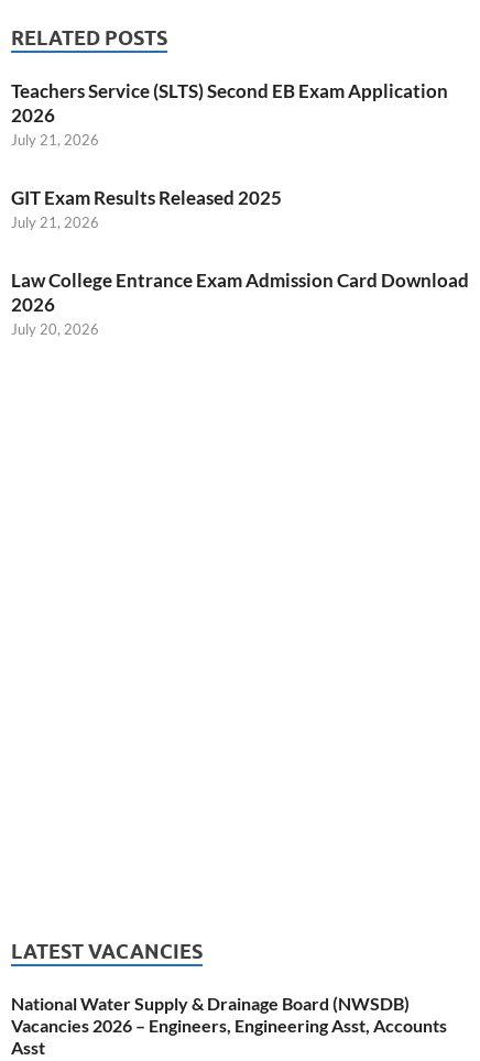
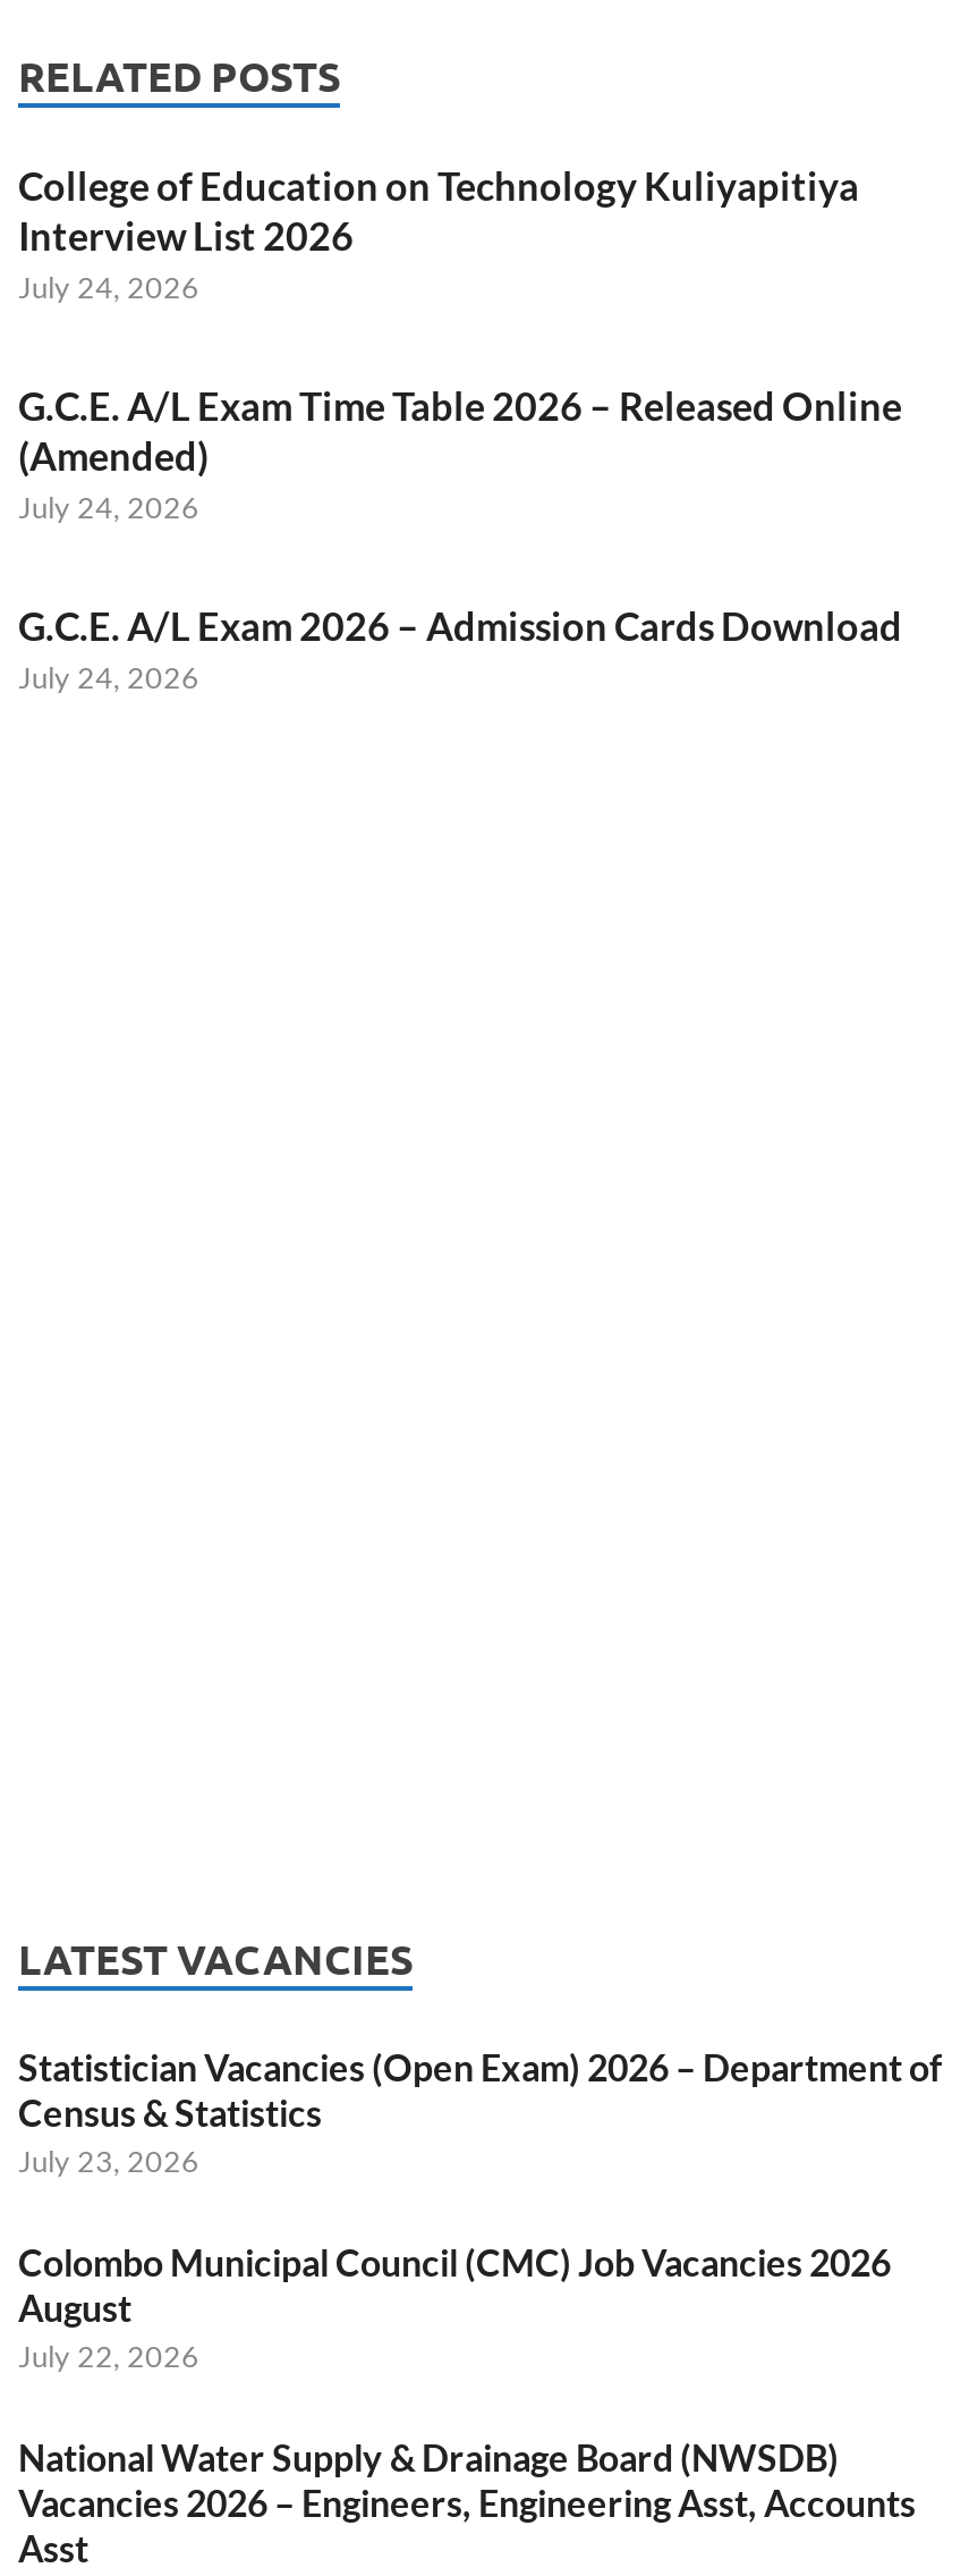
- Teachers Service (SLTS) Second EB Exam Application
- 2026
- July 21, 2026
+ College of Education on Technology Kuliyapitiya
+ Interview List 2026
+ July 24, 2026

- GIT Exam Results Released 2025
- July 21, 2026
+ G.C.E. A/L Exam Time Table 2026 – Released Online
+ (Amended)
+ July 24, 2026

- Law College Entrance Exam Admission Card Download
- 2026
- July 20, 2026
+ G.C.E. A/L Exam 2026 – Admission Cards Download
+ July 24, 2026

+ Statistician Vacancies (Open Exam) 2026 – Department of
+ Census & Statistics
+ July 23, 2026
+ Colombo Municipal Council (CMC) Job Vacancies 2026
+ August
+ July 22, 2026
